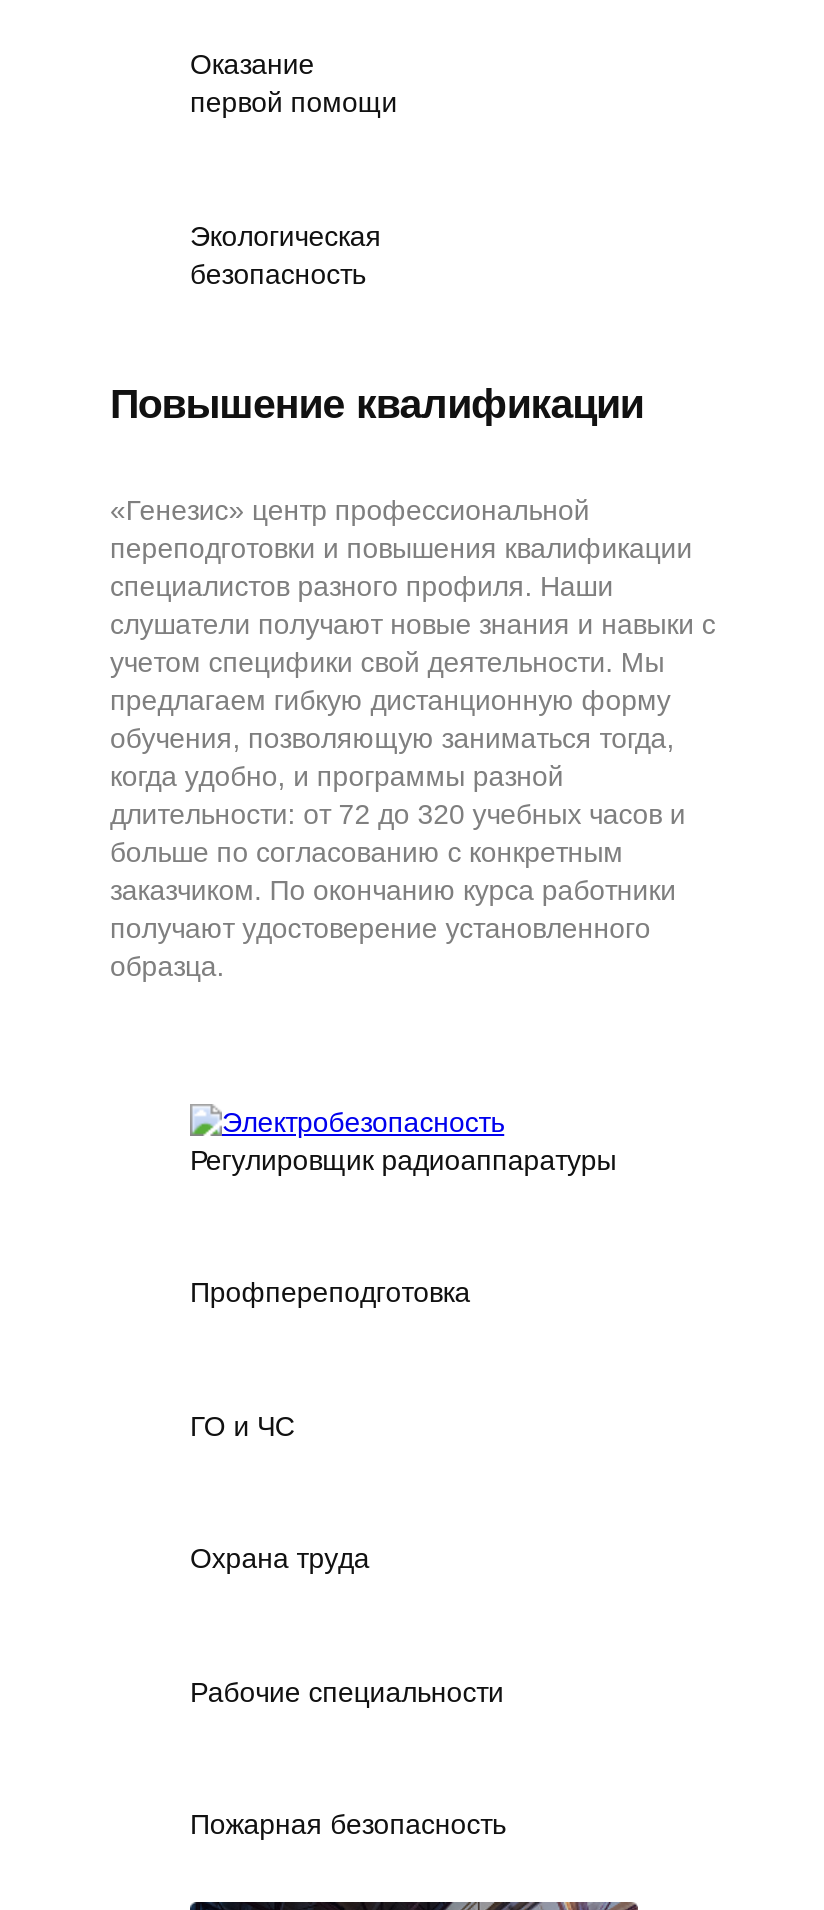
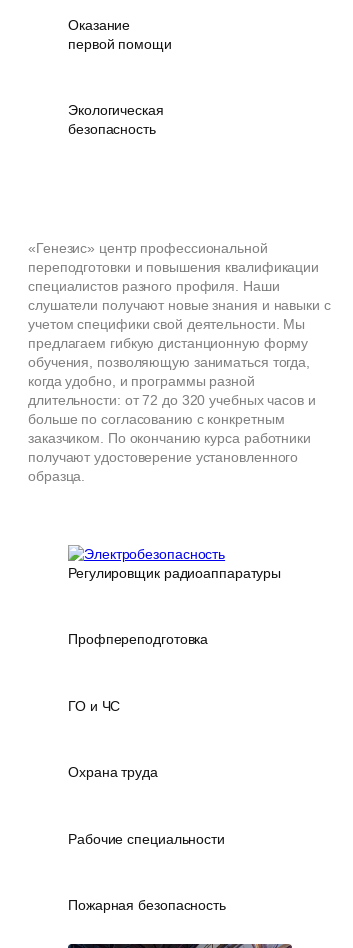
- Повышение квалификации
